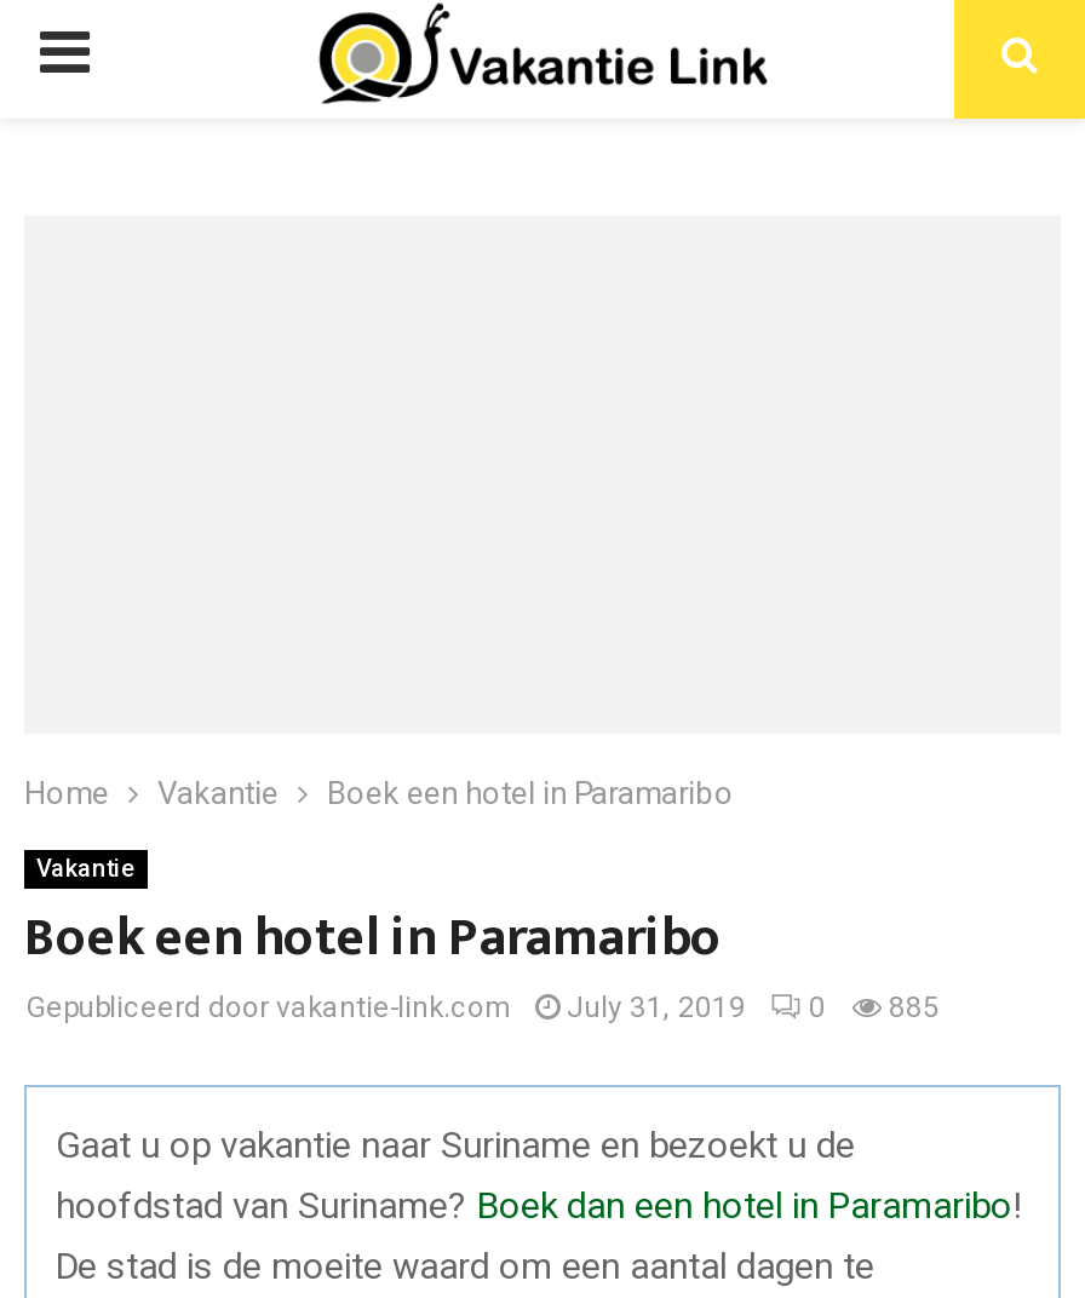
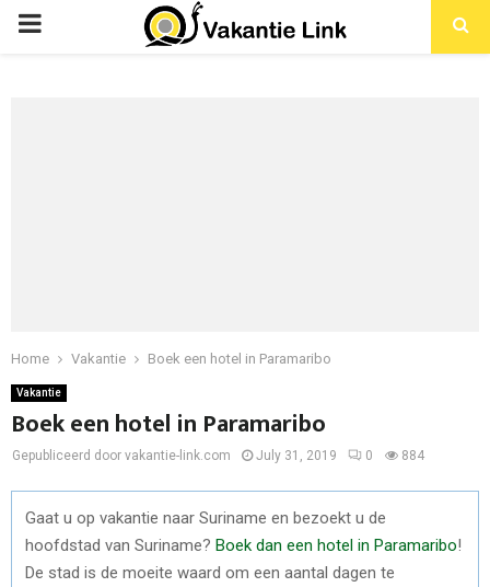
- Gepubliceerd door vakantie-link.com July 31, 2019 0 885
+ Gepubliceerd door vakantie-link.com July 31, 2019 0 884
